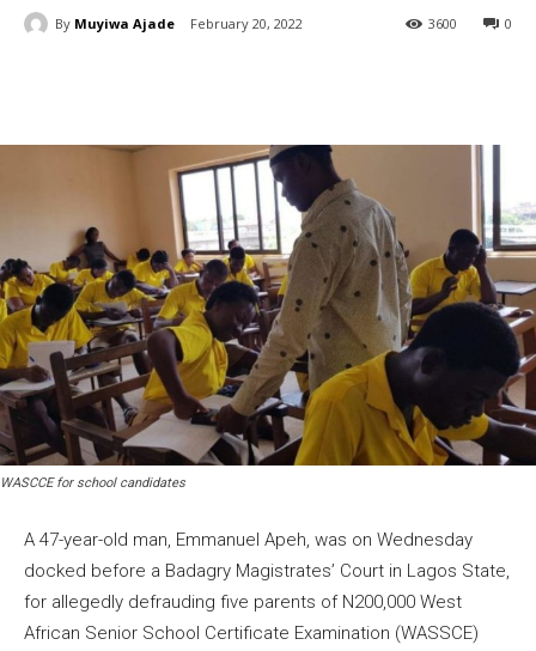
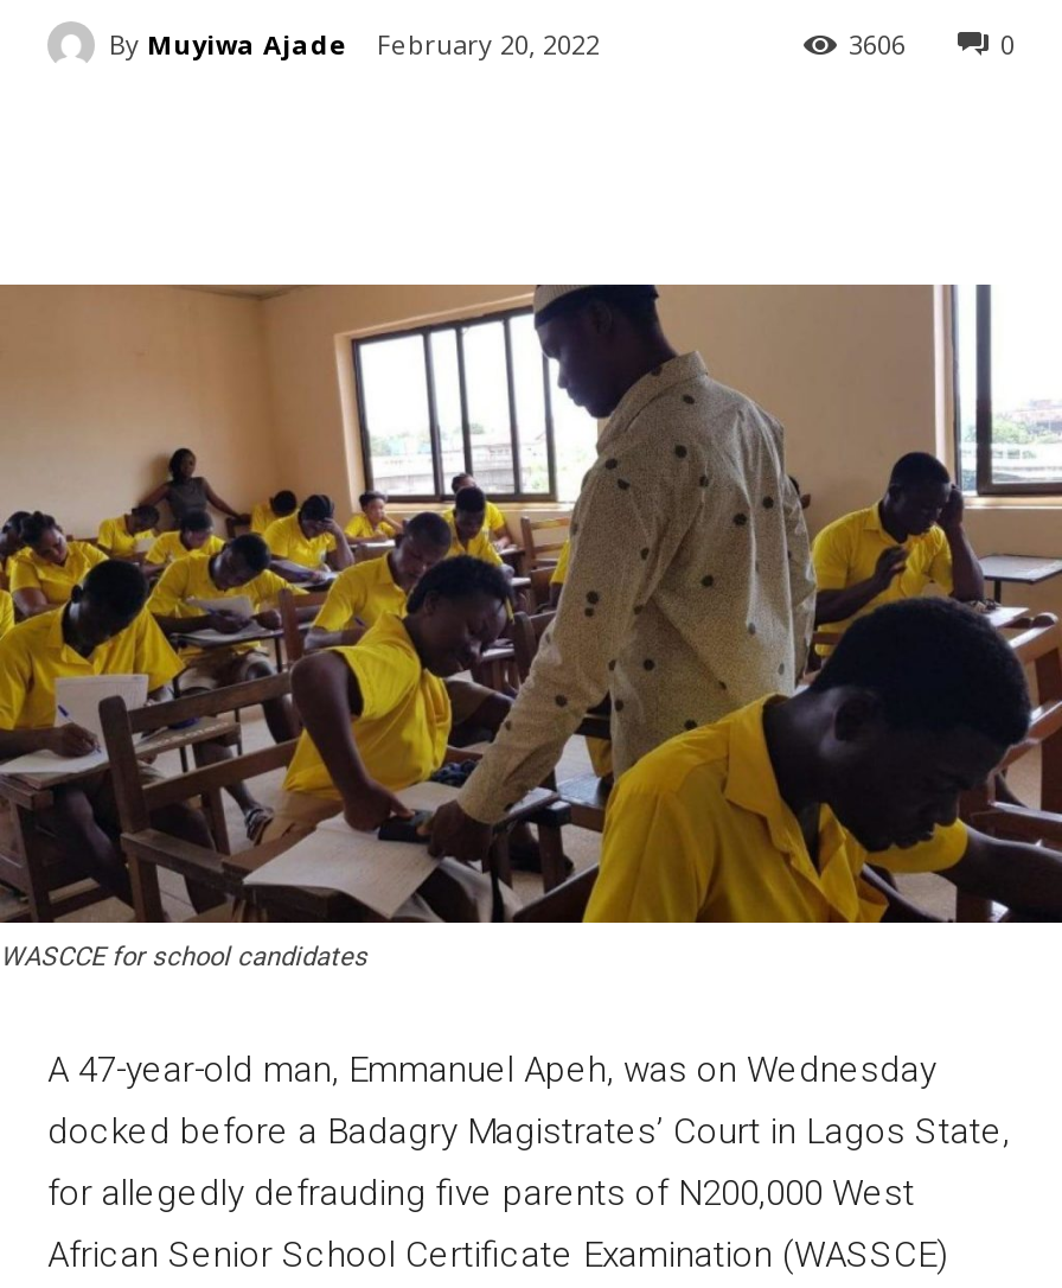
- 3600
+ 3606
